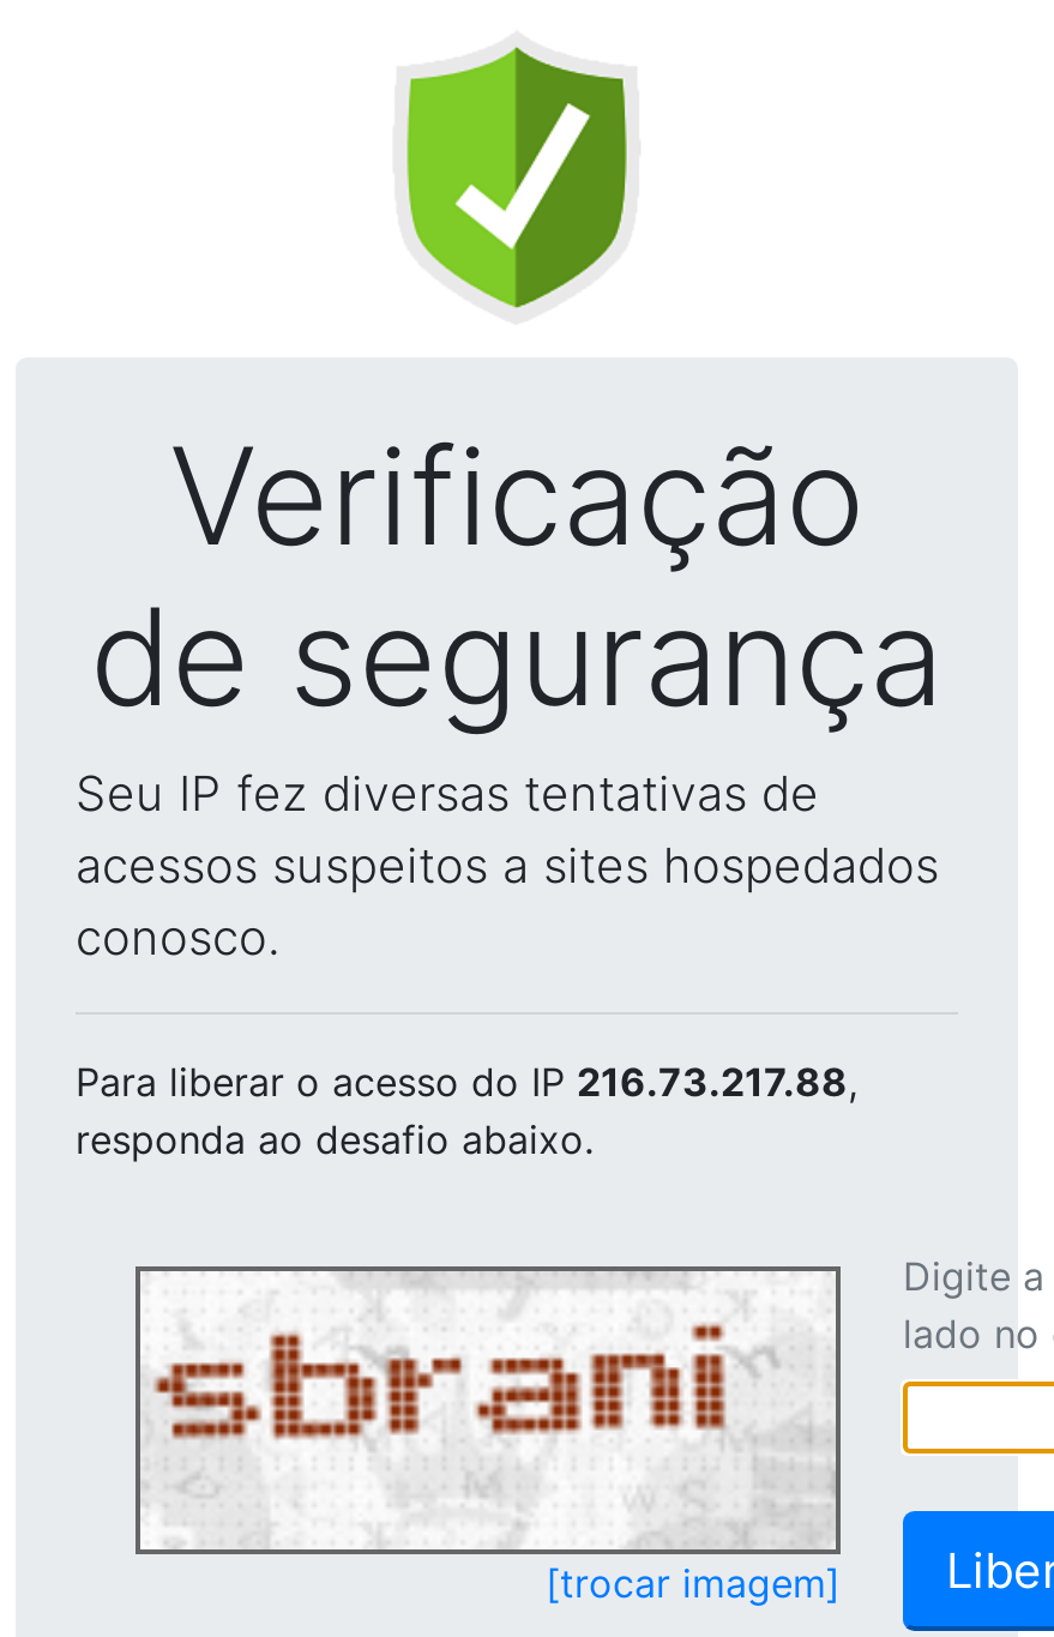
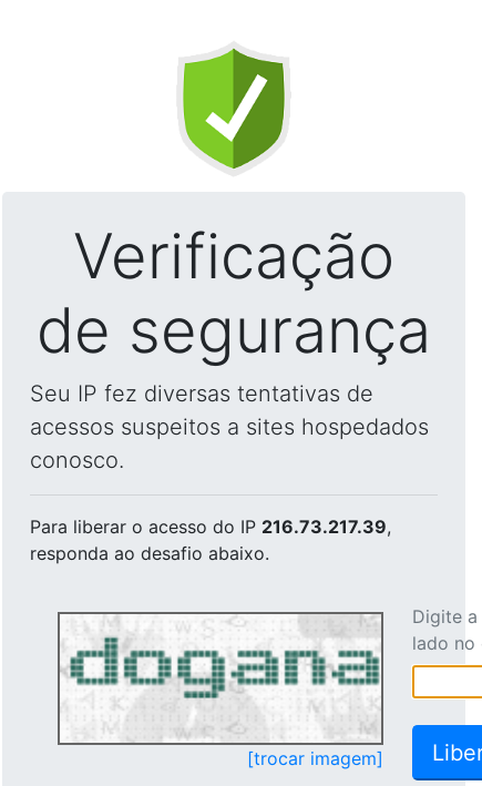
- Para liberar o acesso do IP 216.73.217.88,
+ Para liberar o acesso do IP 216.73.217.39,

- [image]
+ [image]
